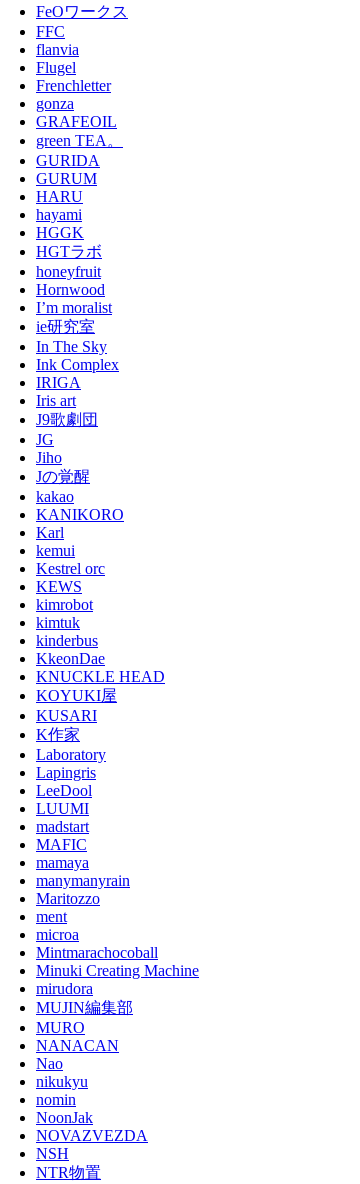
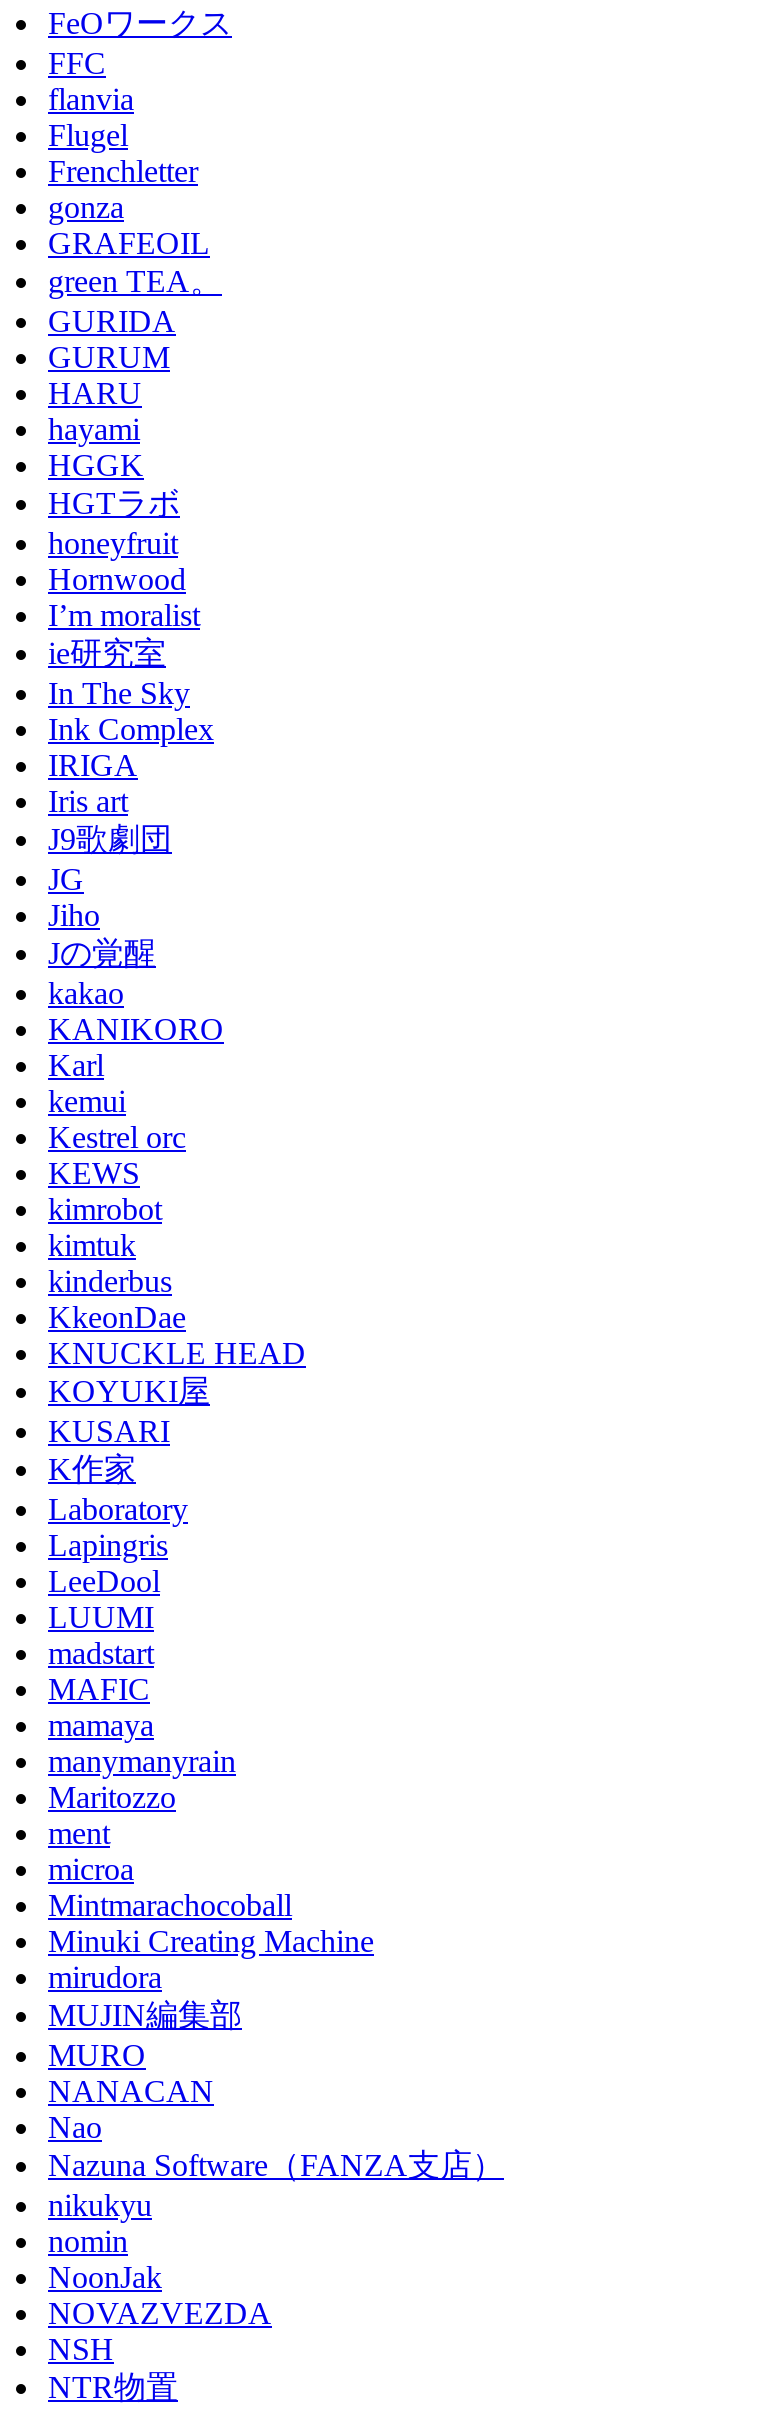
+ Nazuna Software（FANZA支店）
